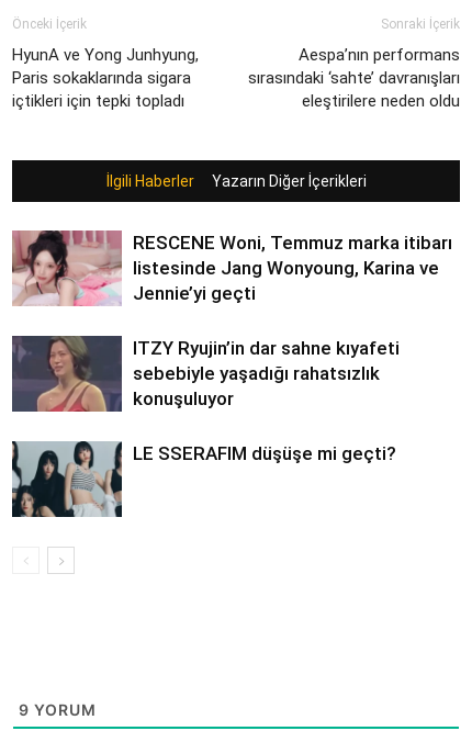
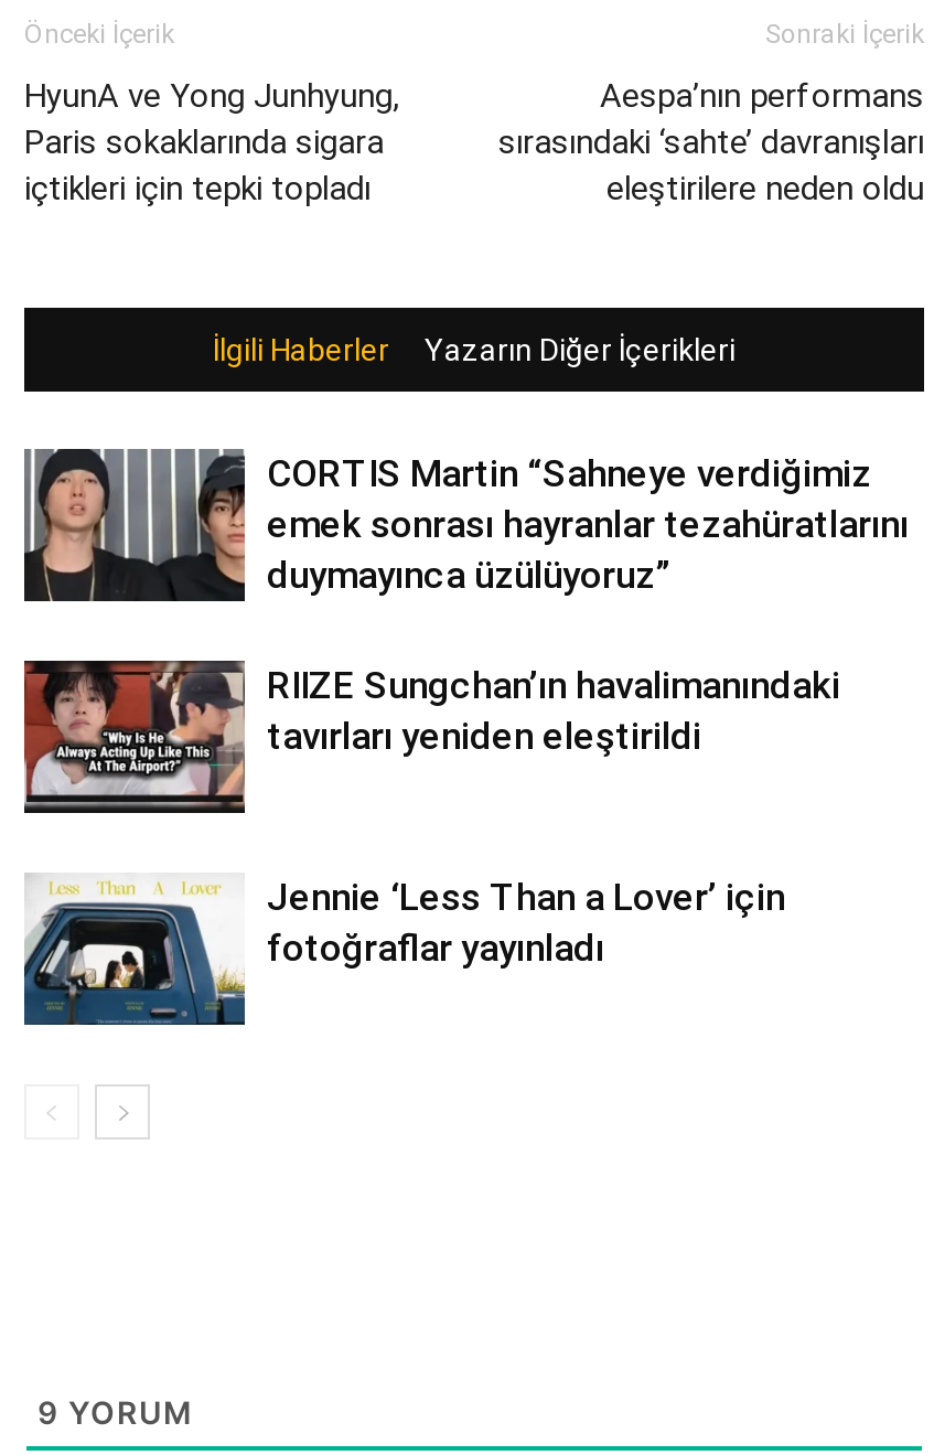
- [image]
- RESCENE Woni, Temmuz marka itibarı
- listesinde Jang Wonyoung, Karina ve
- Jennie’yi geçti
+ [image]
+ CORTIS Martin “Sahneye verdiğimiz
+ emek sonrası hayranlar tezahüratlarını
+ duymayınca üzülüyoruz”

- [image]
- ITZY Ryujin’in dar sahne kıyafeti
- sebebiyle yaşadığı rahatsızlık
- konuşuluyor
+ [image]
+ RIIZE Sungchan’ın havalimanındaki
+ tavırları yeniden eleştirildi

- [image]
- LE SSERAFIM düşüşe mi geçti?
+ [image]
+ Jennie ‘Less Than a Lover’ için
+ fotoğraflar yayınladı
